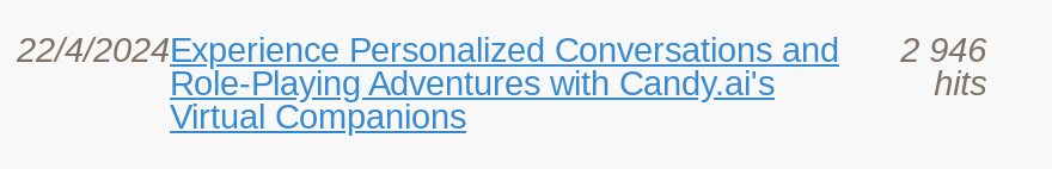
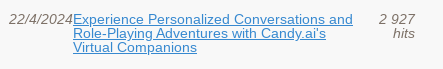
- 22/4/2024Experience Personalized Conversations and 2 946
+ 22/4/2024Experience Personalized Conversations and 2 927
